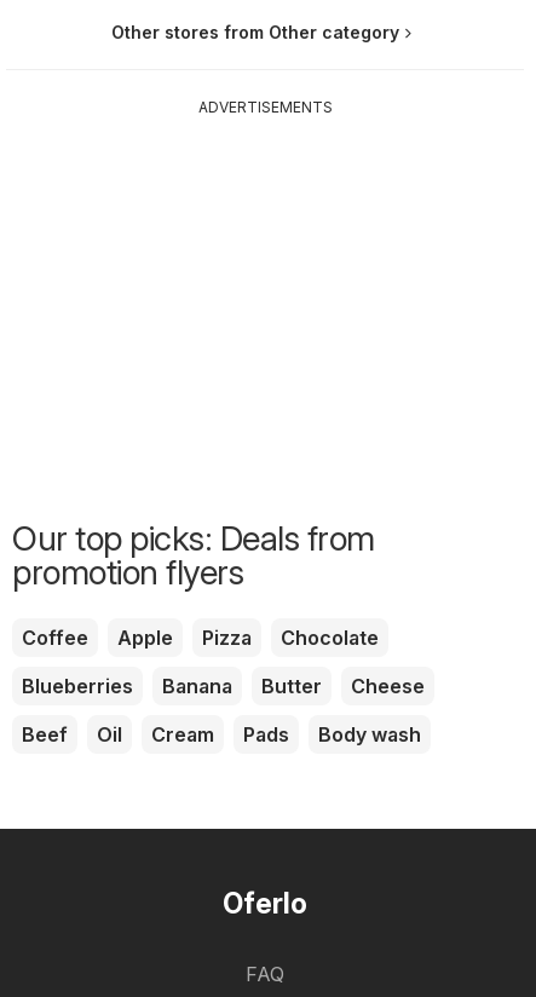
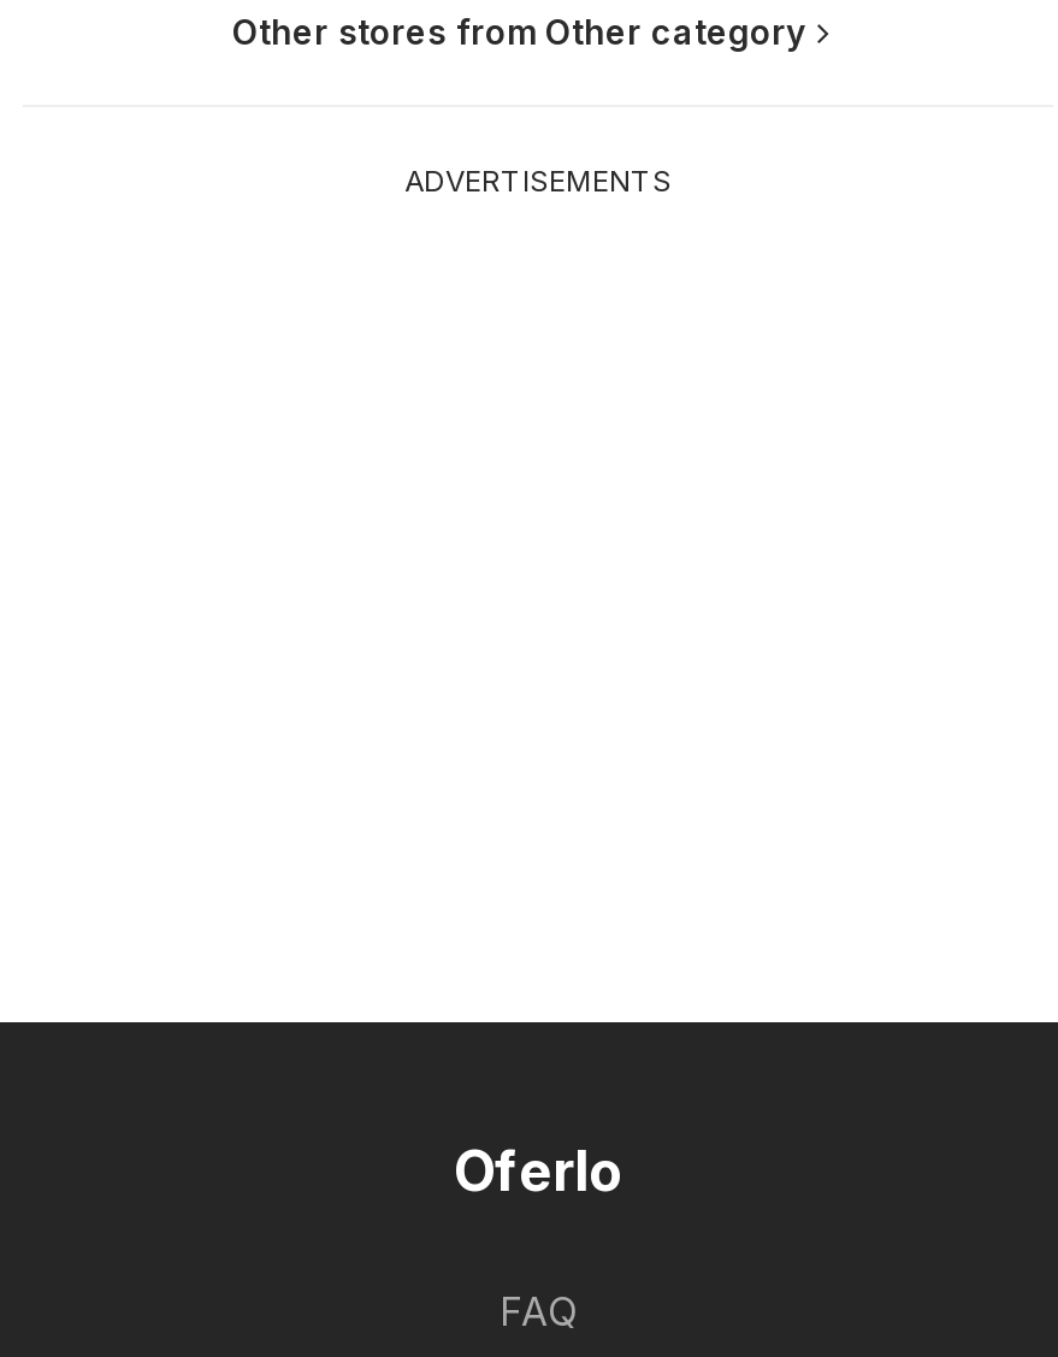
- Our top picks: Deals from
- promotion flyers
- Coffee
- Apple
- Pizza
- Chocolate
- Blueberries
- Banana
- Butter
- Cheese
- Beef
- Oil
- Cream
- Pads
- Body wash
